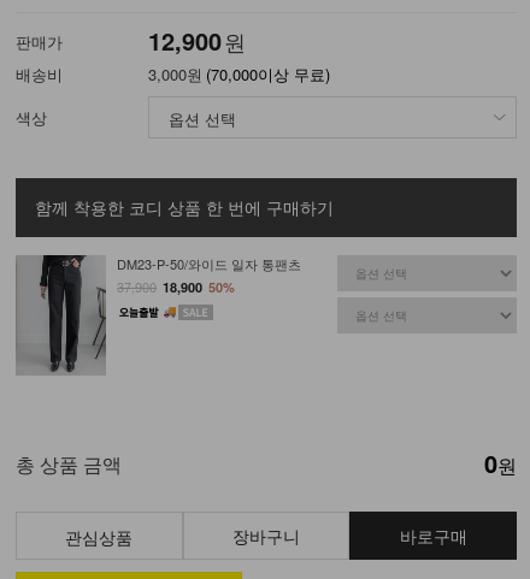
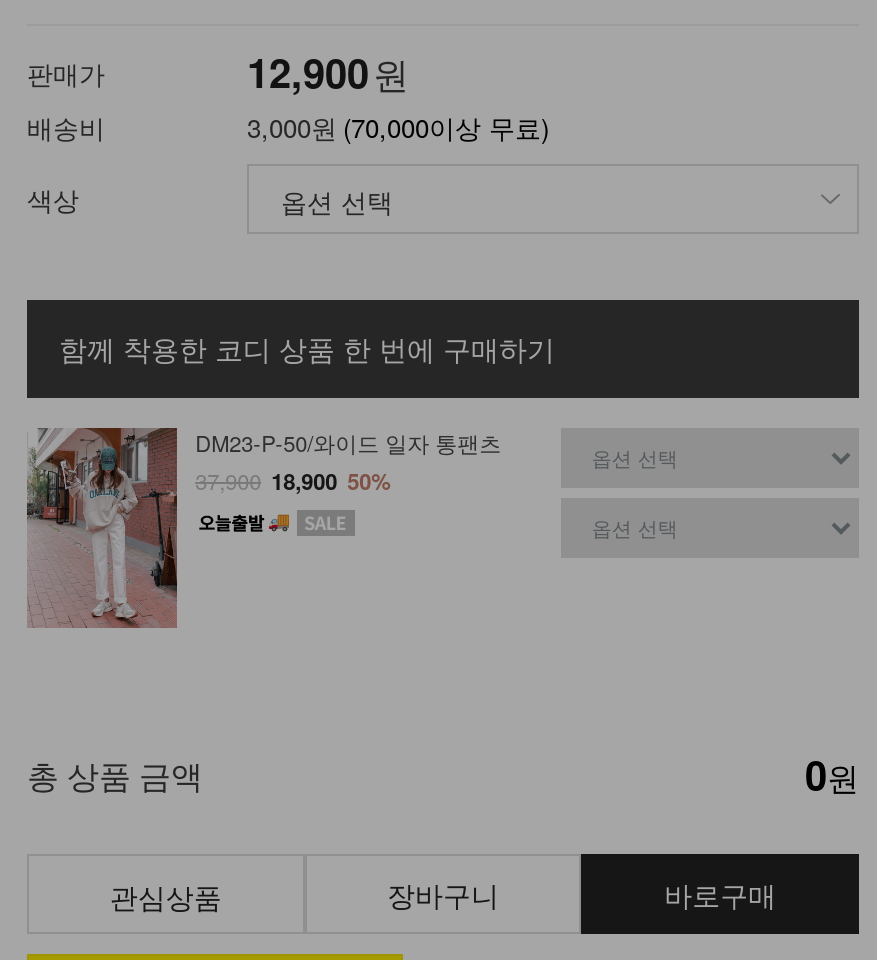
- [image]
+ [image]
